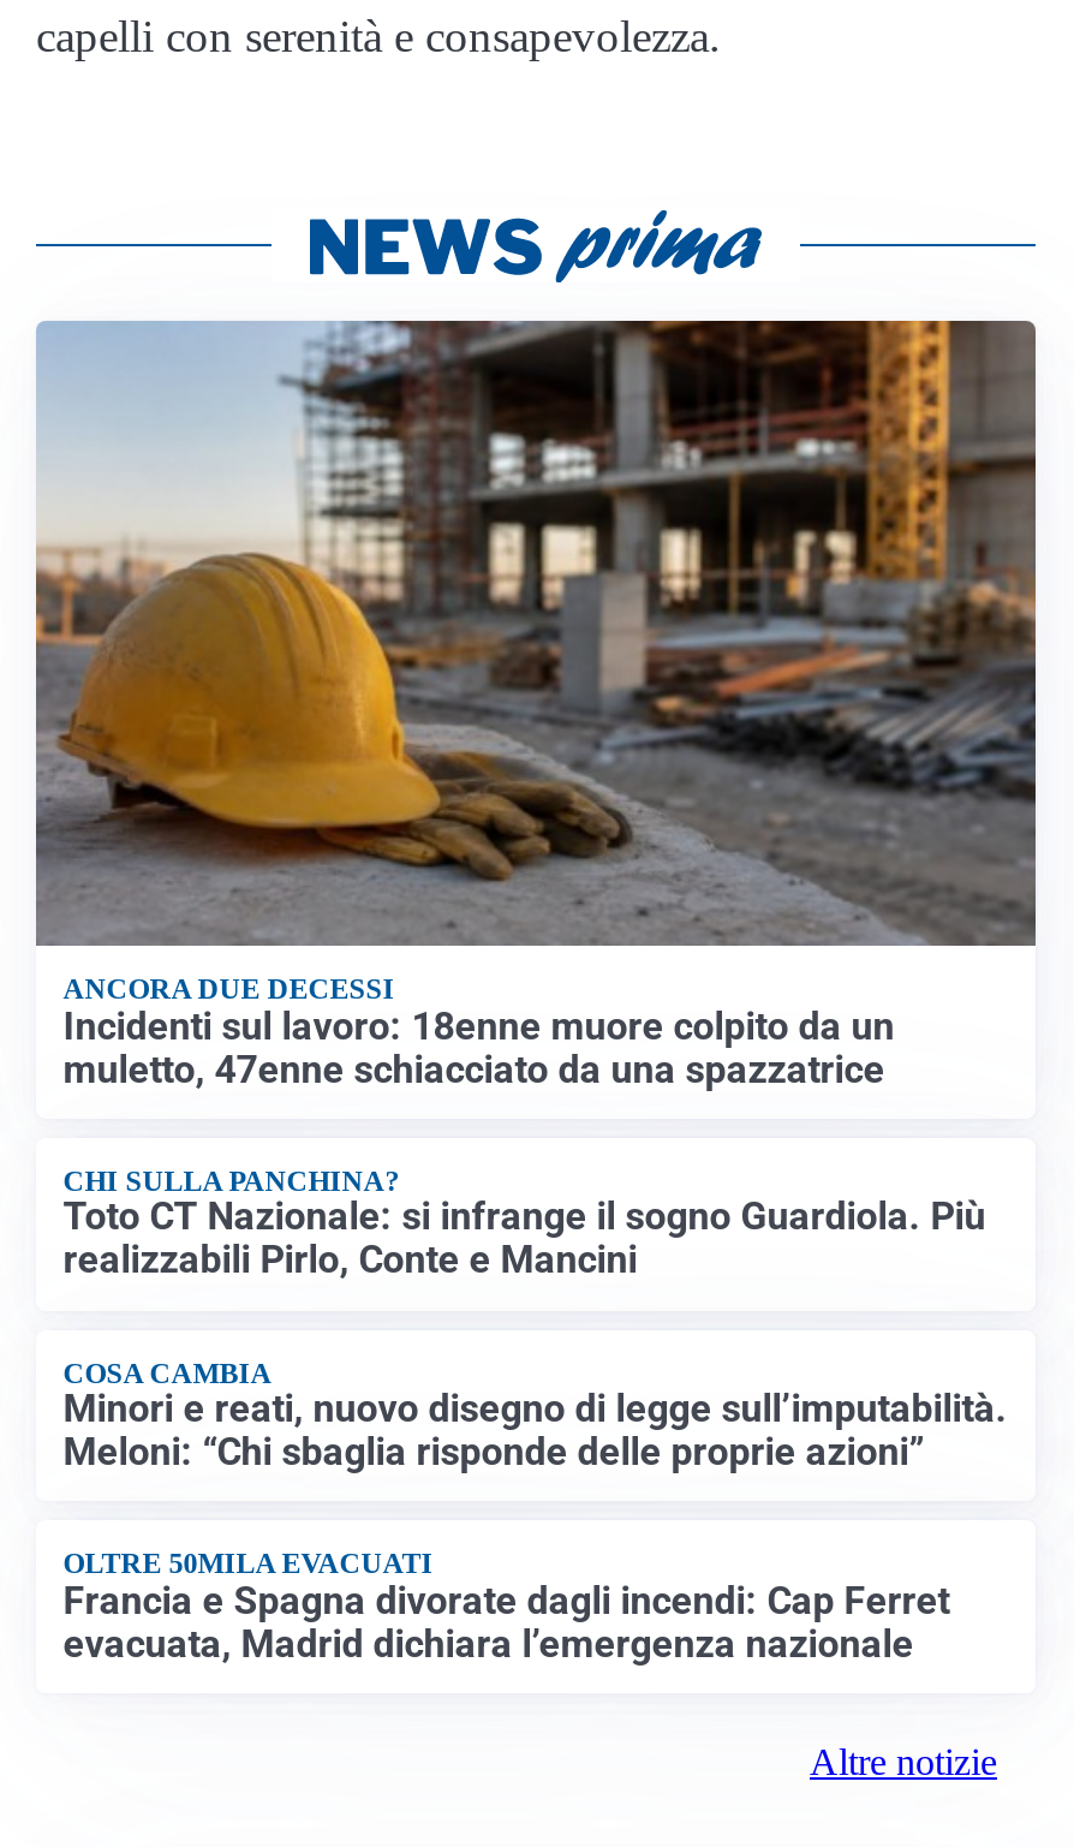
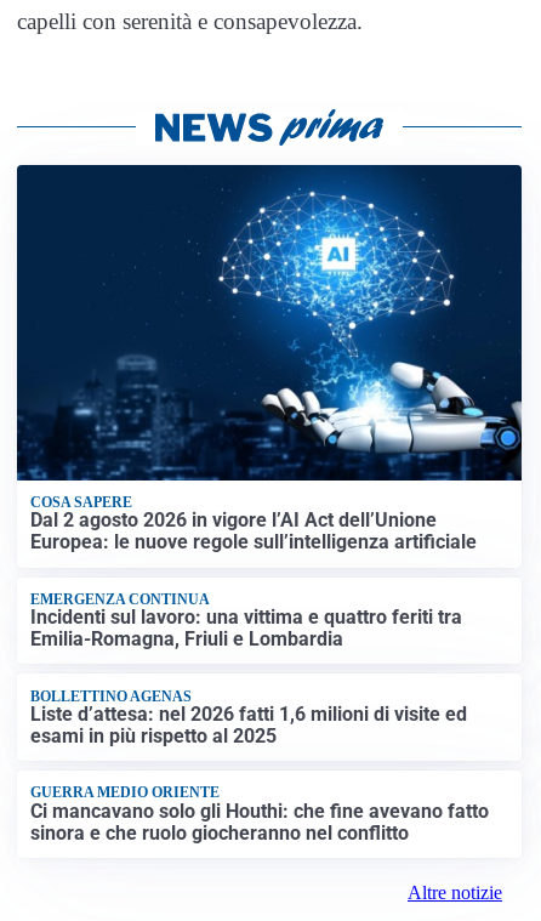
- [image]
- ANCORA DUE DECESSI
- Incidenti sul lavoro: 18enne muore colpito da un
- muletto, 47enne schiacciato da una spazzatrice
+ [image]
+ COSA SAPERE
+ Dal 2 agosto 2026 in vigore l’AI Act dell’Unione
+ Europea: le nuove regole sull’intelligenza artificiale

- CHI SULLA PANCHINA?
- Toto CT Nazionale: si infrange il sogno Guardiola. Più
- realizzabili Pirlo, Conte e Mancini
+ EMERGENZA CONTINUA
+ Incidenti sul lavoro: una vittima e quattro feriti tra
+ Emilia-Romagna, Friuli e Lombardia

- COSA CAMBIA
- Minori e reati, nuovo disegno di legge sull’imputabilità.
- Meloni: “Chi sbaglia risponde delle proprie azioni”
+ BOLLETTINO AGENAS
+ Liste d’attesa: nel 2026 fatti 1,6 milioni di visite ed
+ esami in più rispetto al 2025

- OLTRE 50MILA EVACUATI
- Francia e Spagna divorate dagli incendi: Cap Ferret
- evacuata, Madrid dichiara l’emergenza nazionale
+ GUERRA MEDIO ORIENTE
+ Ci mancavano solo gli Houthi: che fine avevano fatto
+ sinora e che ruolo giocheranno nel conflitto
